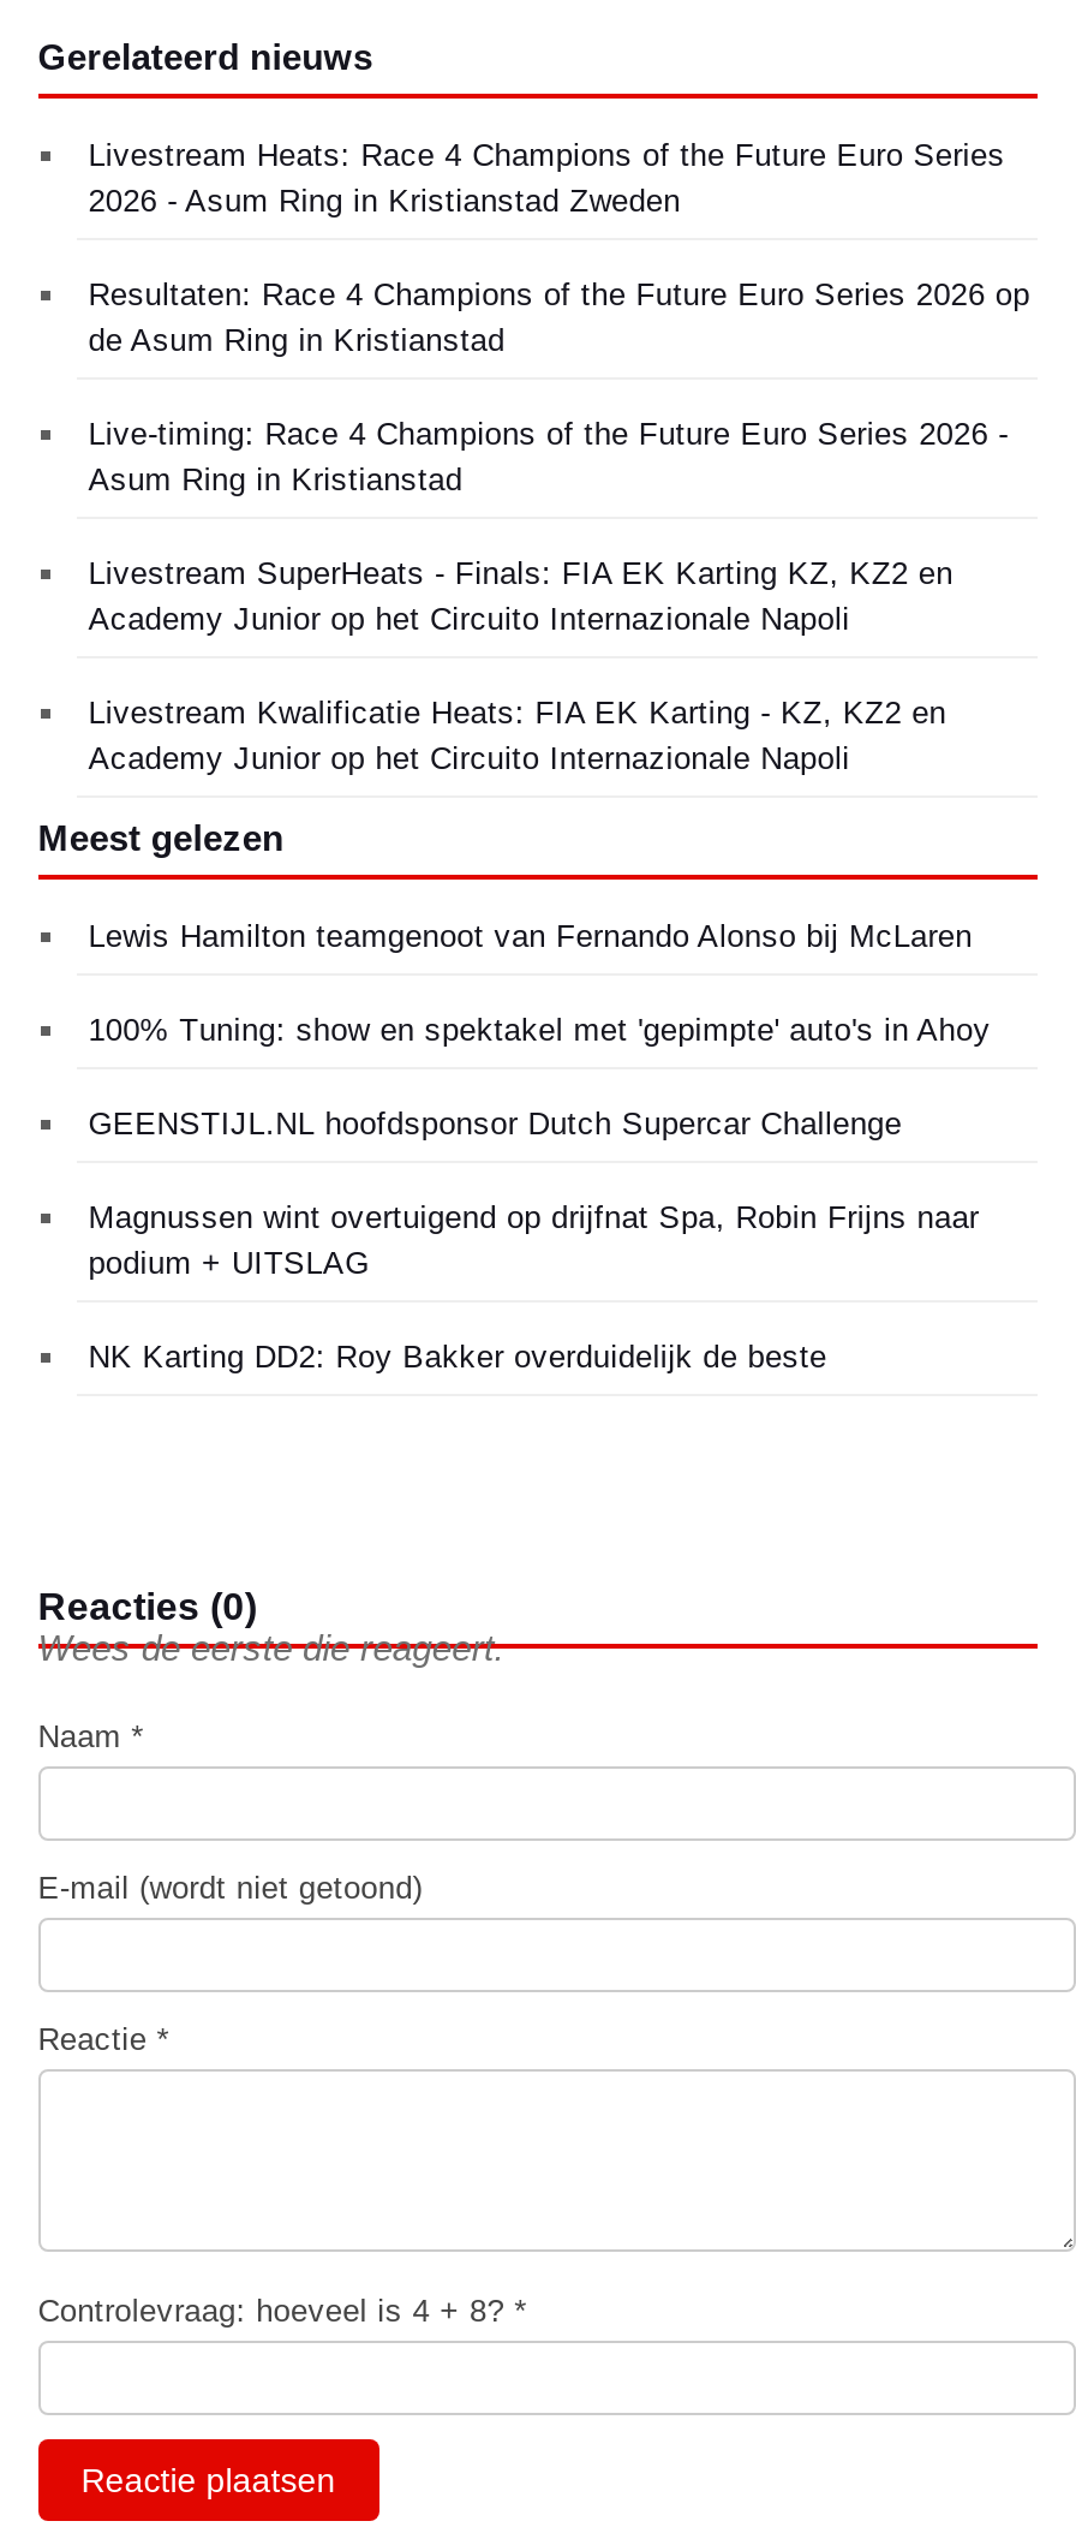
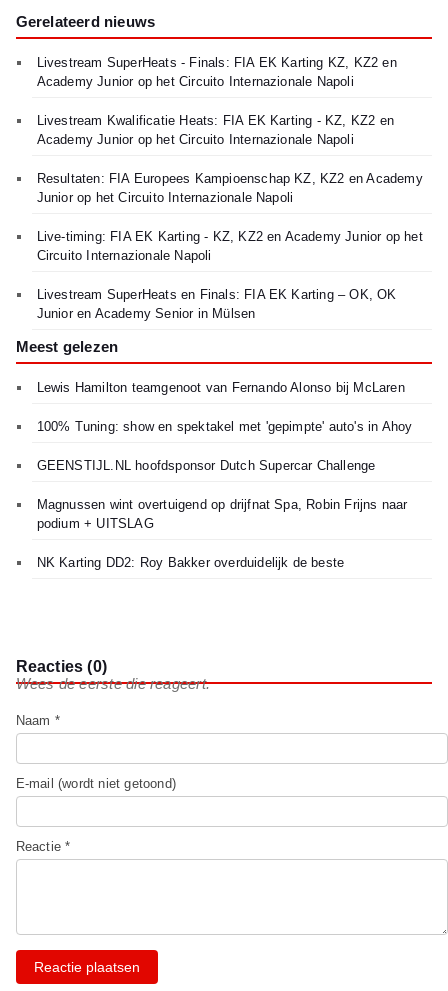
- Livestream Heats: Race 4 Champions of the Future Euro Series
- 2026 - Asum Ring in Kristianstad Zweden
- Resultaten: Race 4 Champions of the Future Euro Series 2026 op
- de Asum Ring in Kristianstad
- Live-timing: Race 4 Champions of the Future Euro Series 2026 -
- Asum Ring in Kristianstad

moved up: Livestream SuperHeats - Finals: FIA EK Karting KZ, KZ2 en | Academy Junior op het Circuito Internazionale Napoli | Livestream Kwalificatie Heats: FIA EK Karting - KZ, KZ2 en | Academy Junior op het Circuito Internazionale Napoli

+ Resultaten: FIA Europees Kampioenschap KZ, KZ2 en Academy
+ Junior op het Circuito Internazionale Napoli
+ Live-timing: FIA EK Karting - KZ, KZ2 en Academy Junior op het
+ Circuito Internazionale Napoli
+ Livestream SuperHeats en Finals: FIA EK Karting – OK, OK
+ Junior en Academy Senior in Mülsen

- Controlevraag: hoeveel is 4 + 8? *
